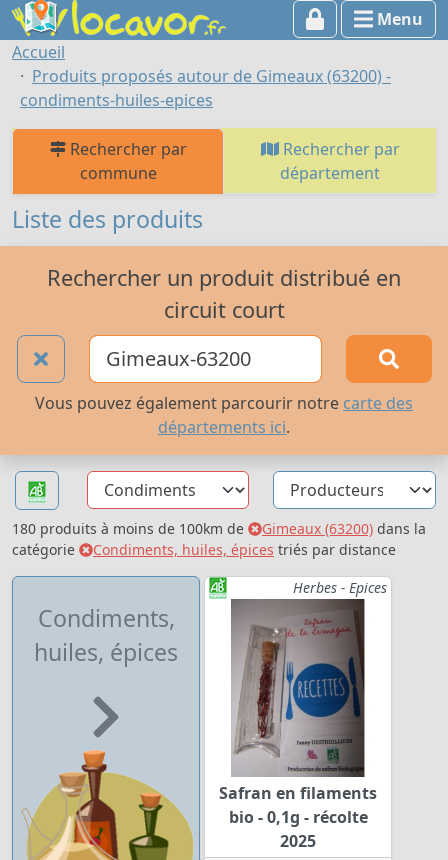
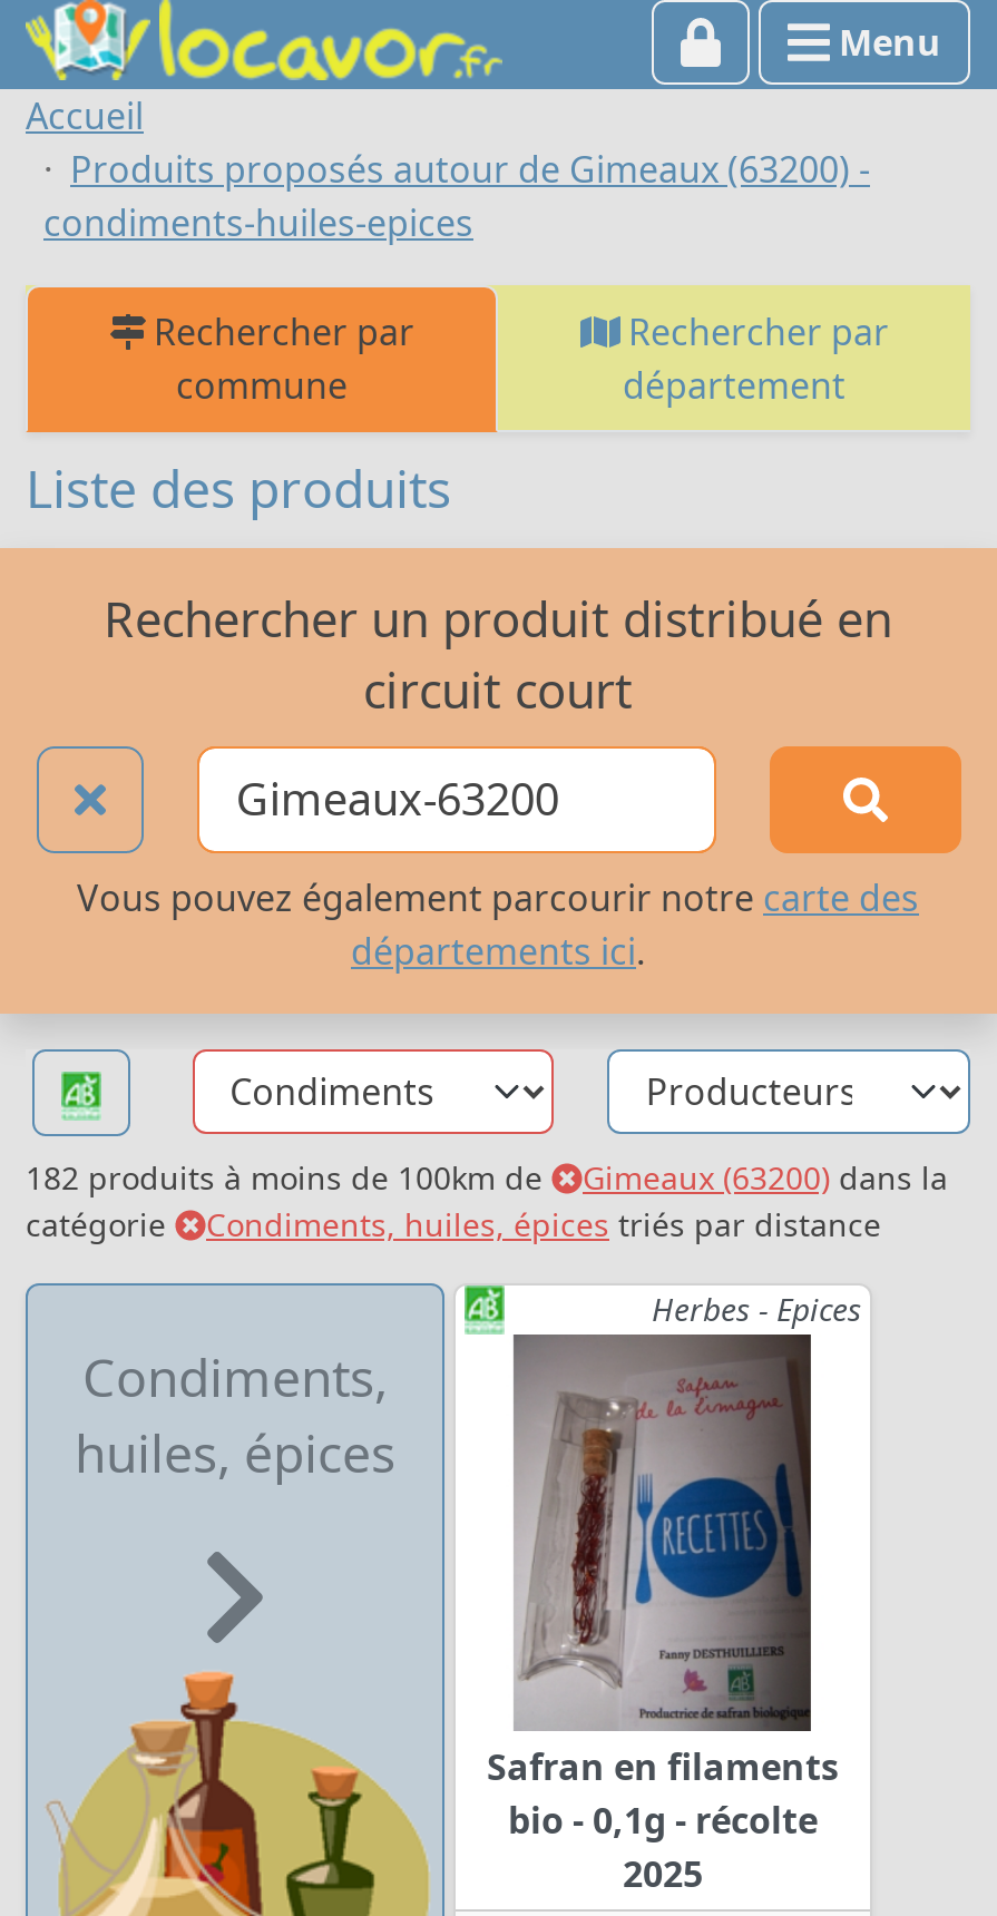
- 180 produits à moins de 100km de
+ 182 produits à moins de 100km de
